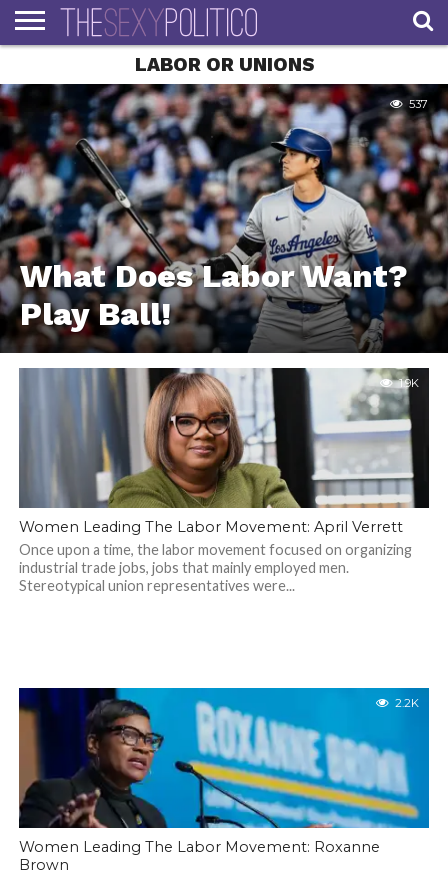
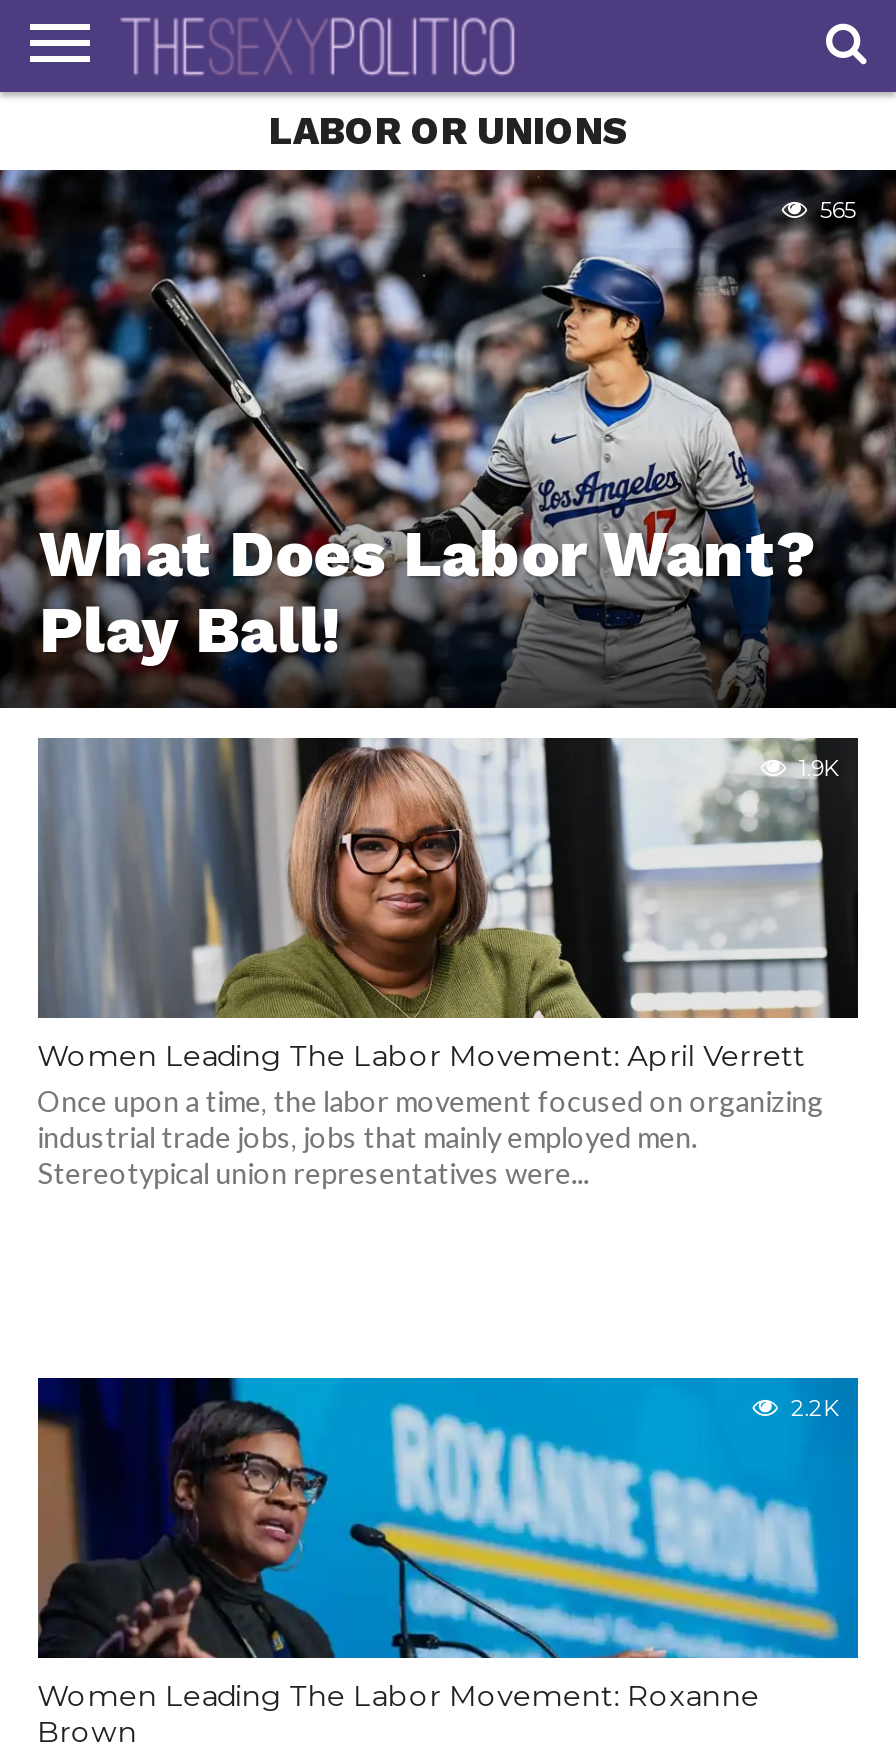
- 537
+ 565
